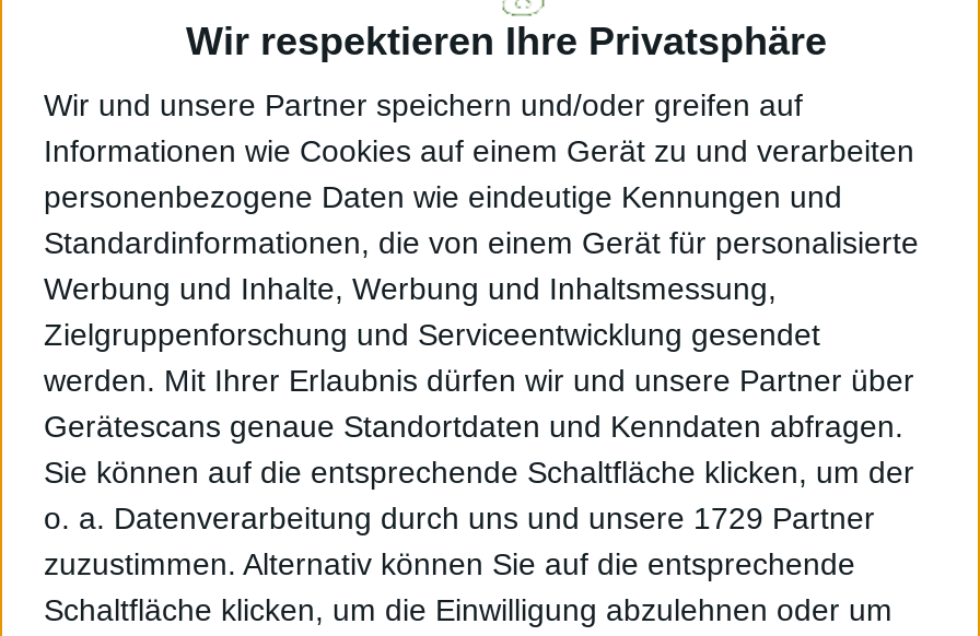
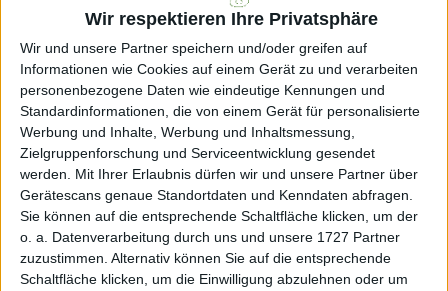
- o. a. Datenverarbeitung durch uns und unsere 1729 Partner
+ o. a. Datenverarbeitung durch uns und unsere 1727 Partner
